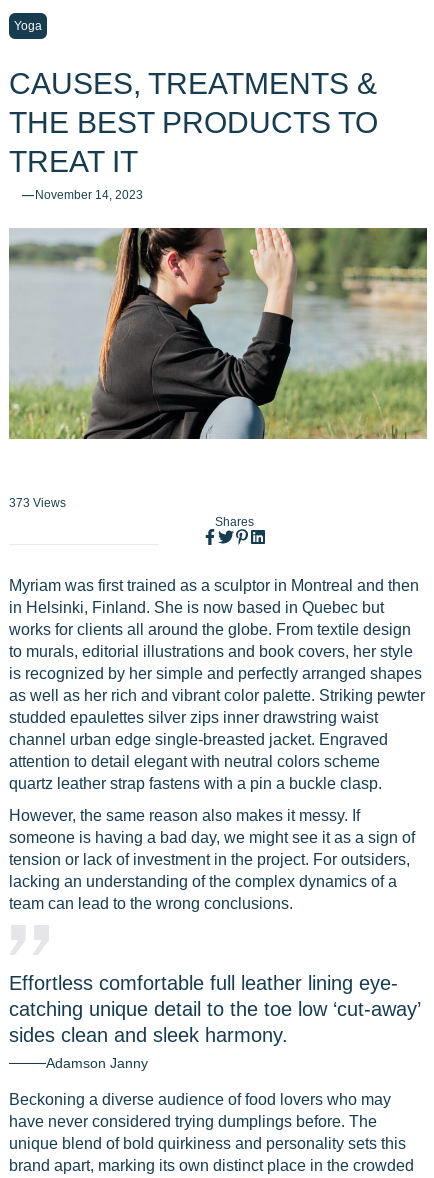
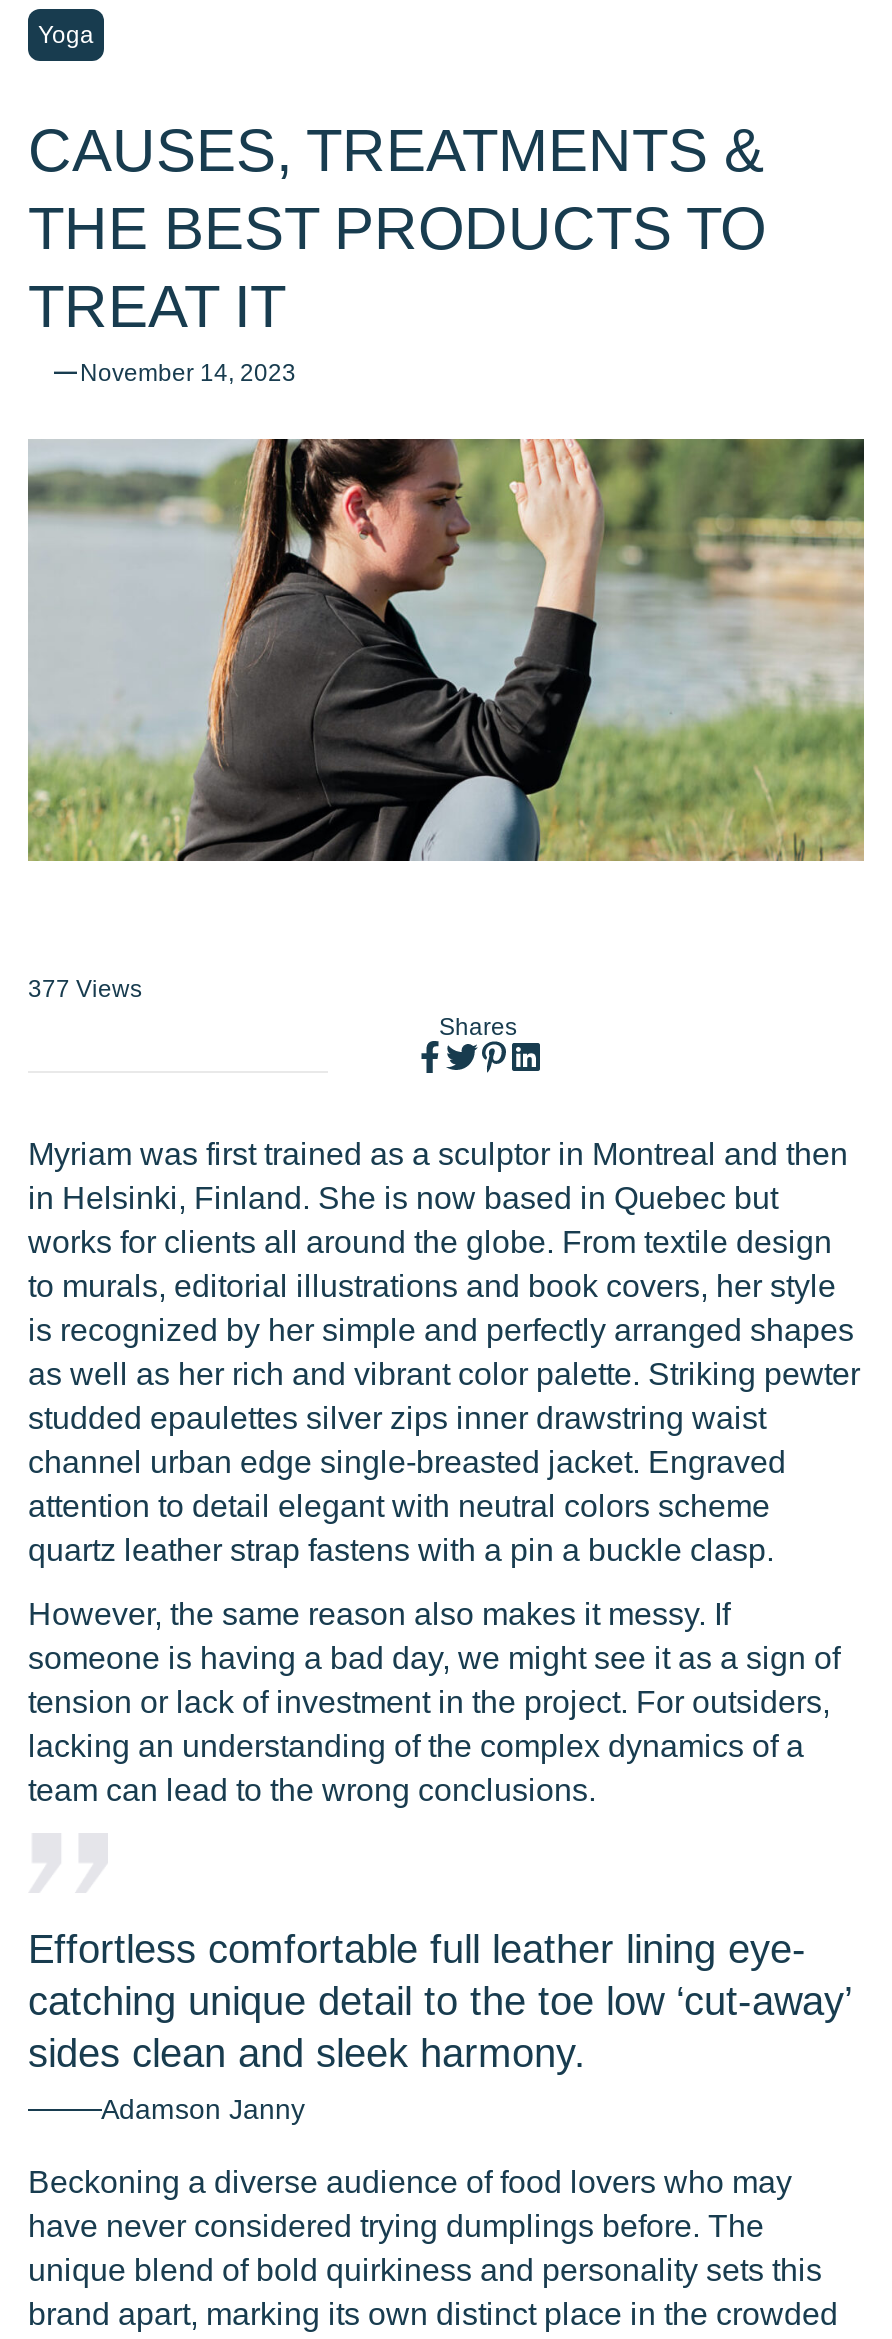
- 373 Views
+ 377 Views
